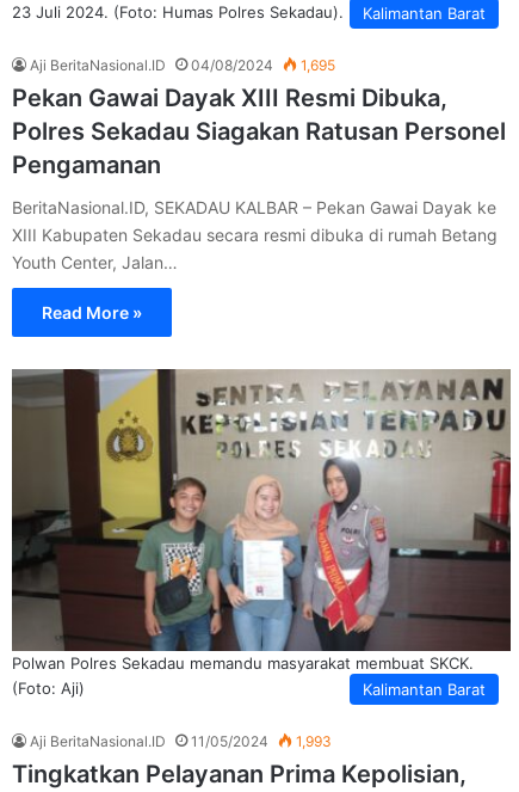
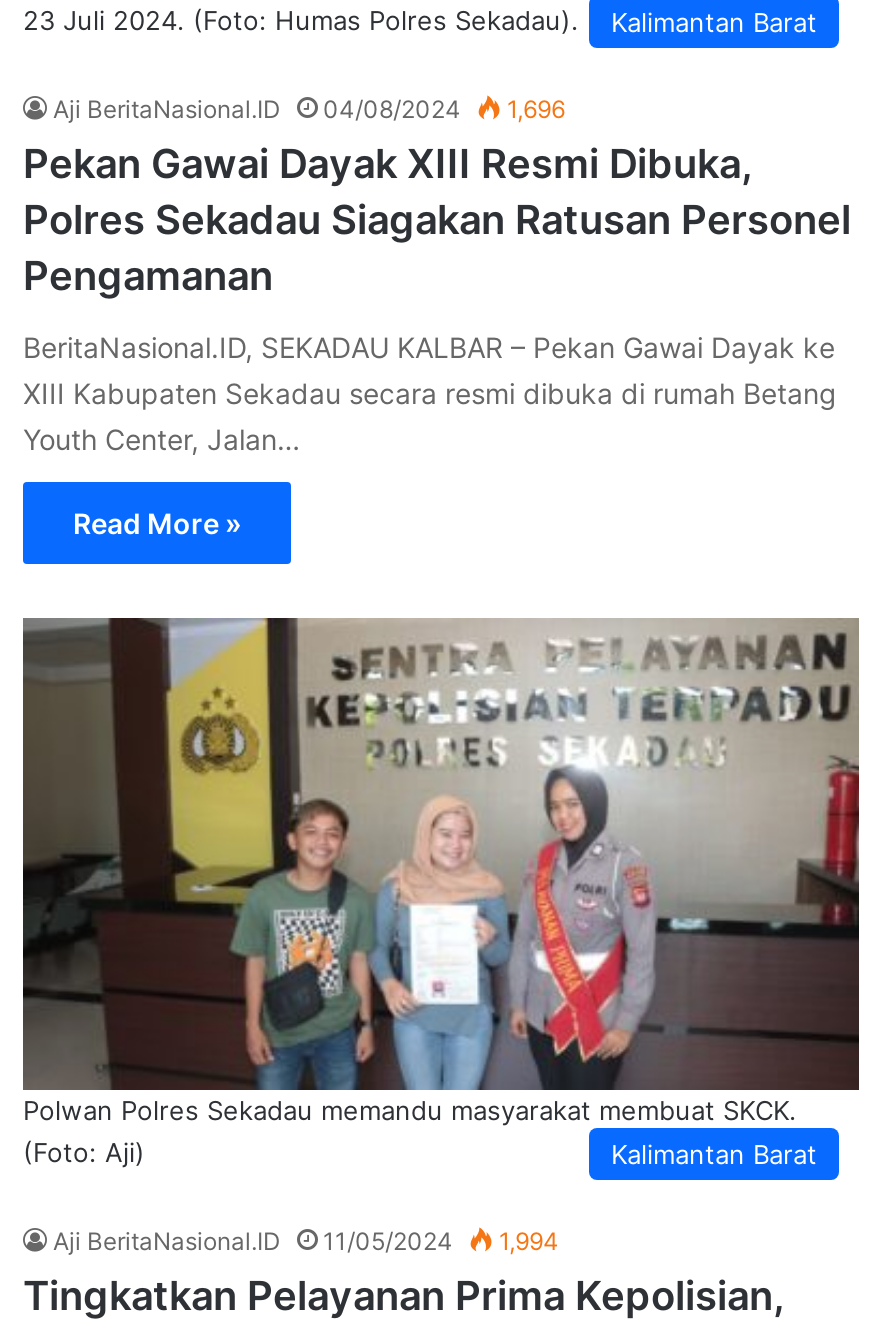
- Aji BeritaNasional.ID 04/08/2024 1,695
+ Aji BeritaNasional.ID 04/08/2024 1,696

- Aji BeritaNasional.ID 11/05/2024 1,993
+ Aji BeritaNasional.ID 11/05/2024 1,994
